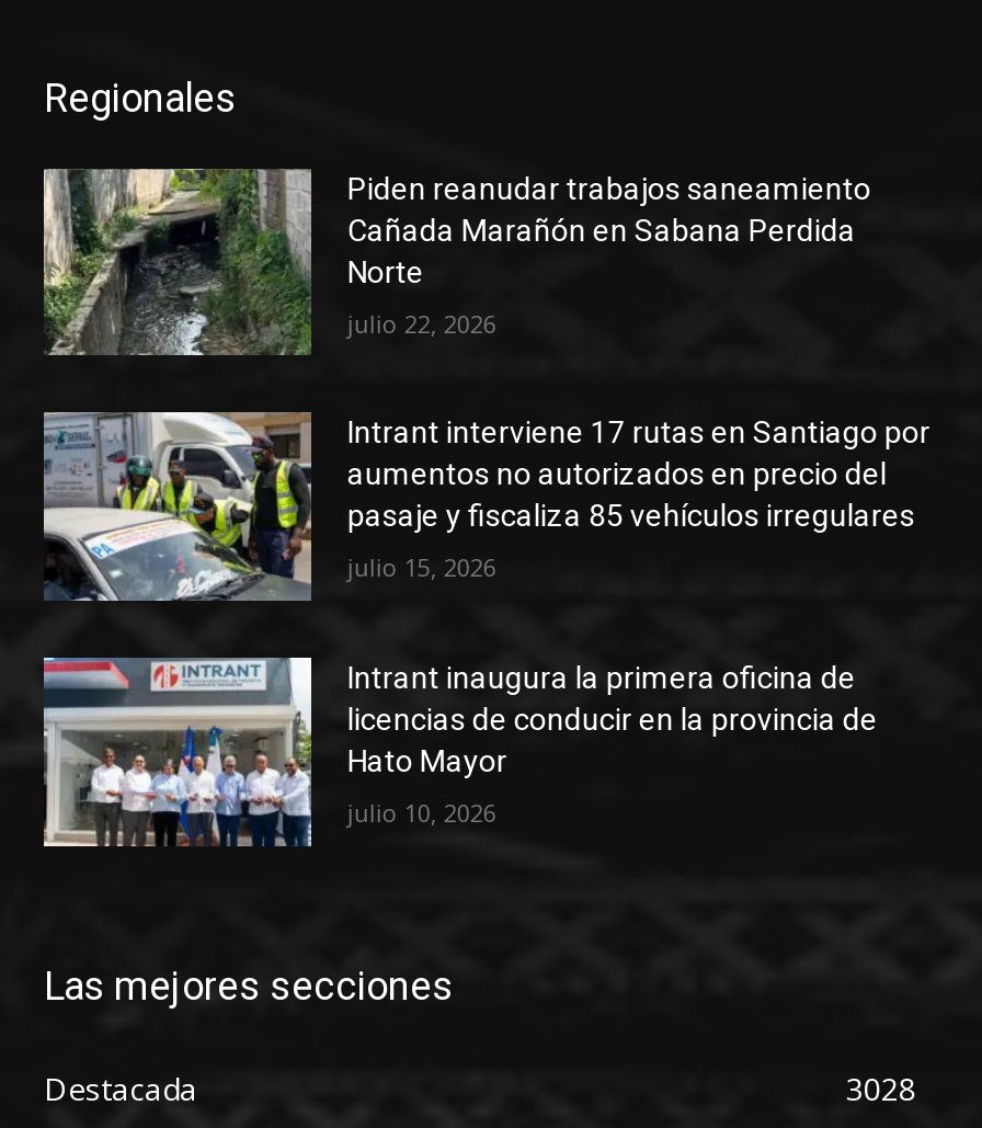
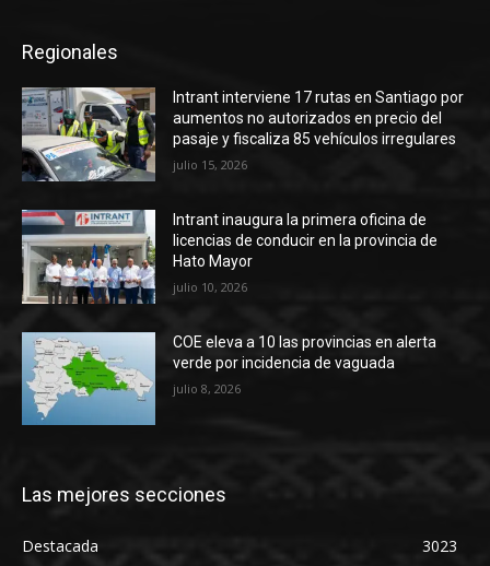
- [image]
- Piden reanudar trabajos saneamiento
- Cañada Marañón en Sabana Perdida
- Norte
- julio 22, 2026

moved up: [image] | Intrant interviene 17 rutas en Santiago por | aumentos no autorizados en precio del | ... | Hato Mayor | julio 10, 2026

+ [image]
+ COE eleva a 10 las provincias en alerta
+ verde por incidencia de vaguada
+ julio 8, 2026

- 3028
+ 3023
